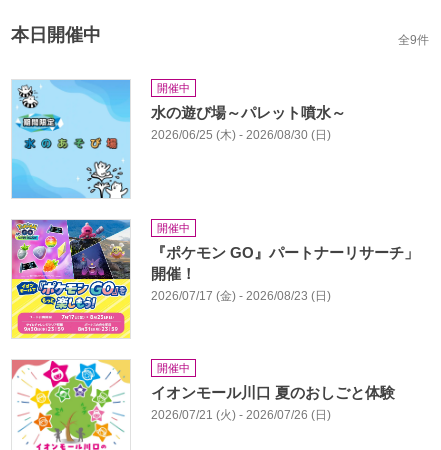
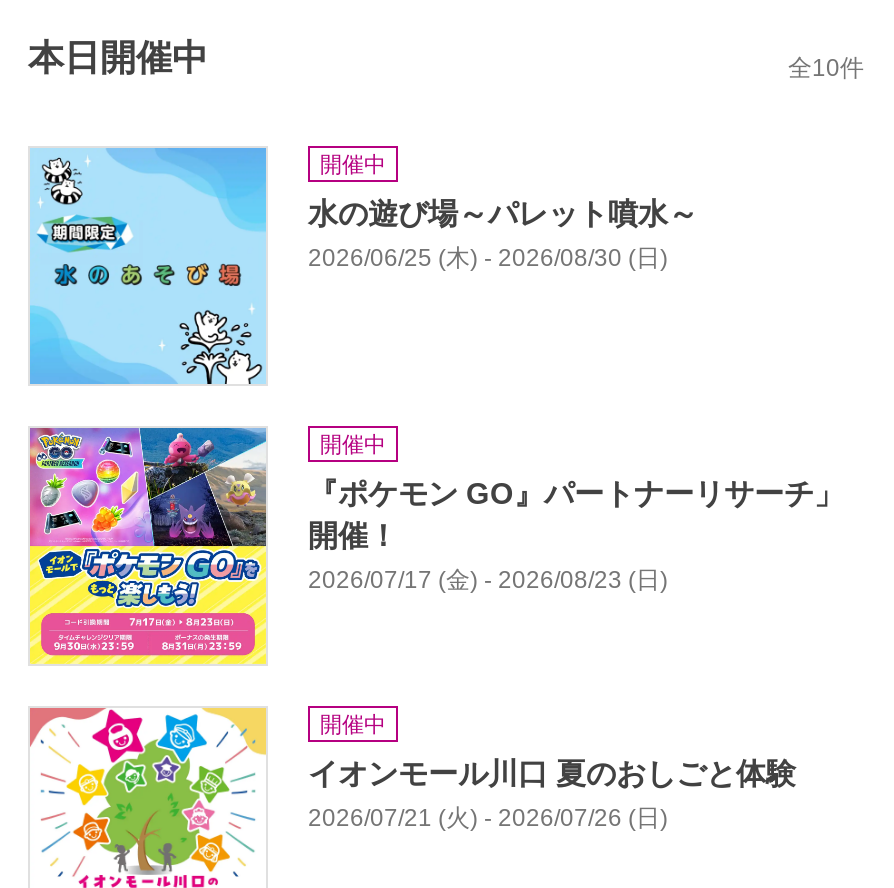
- 全9件
+ 全10件
